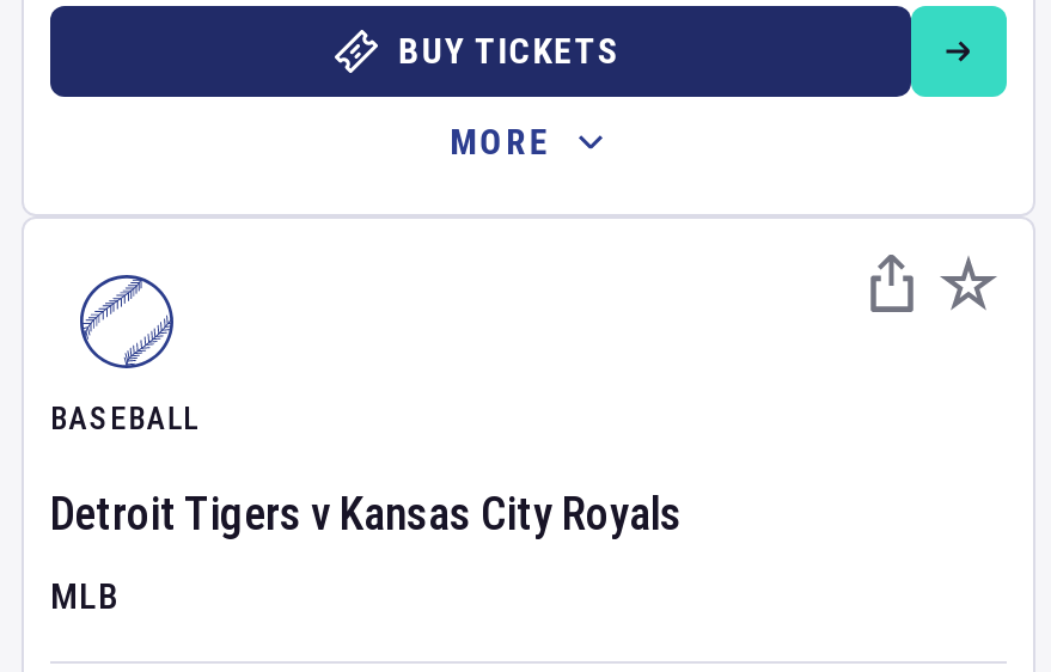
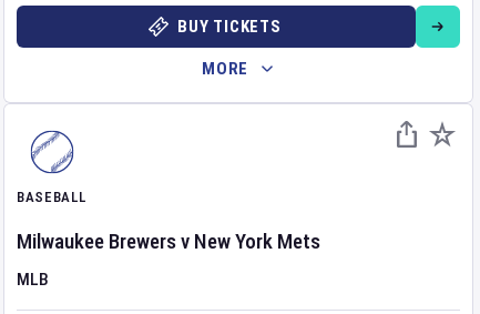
- Detroit Tigers v Kansas City Royals
+ Milwaukee Brewers v New York Mets
